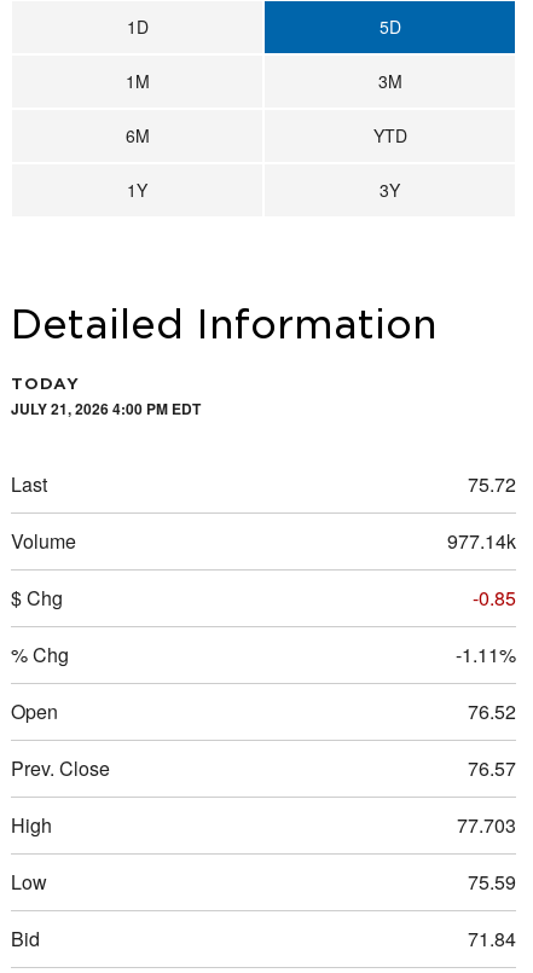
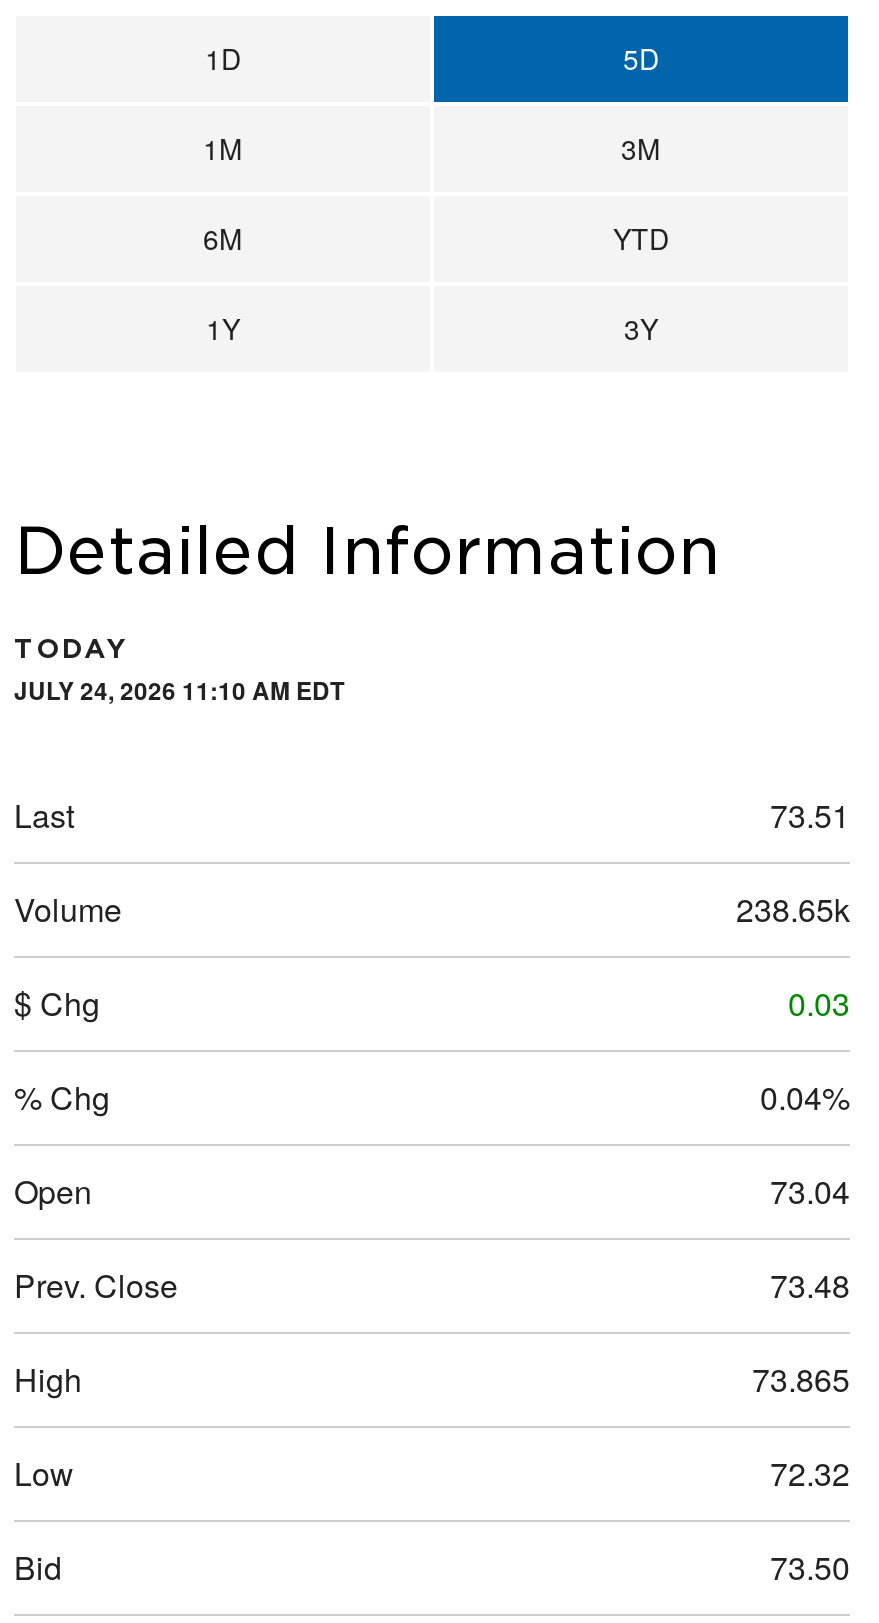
- JULY 21, 2026 4:00 PM EDT
+ JULY 24, 2026 11:10 AM EDT

- 75.72
+ 73.51

- 977.14k
+ 238.65k

- -0.85
+ 0.03

- -1.11%
+ 0.04%

- 76.52
+ 73.04

- 76.57
+ 73.48

- 77.703
+ 73.865

- 75.59
+ 72.32

- 71.84
+ 73.50
